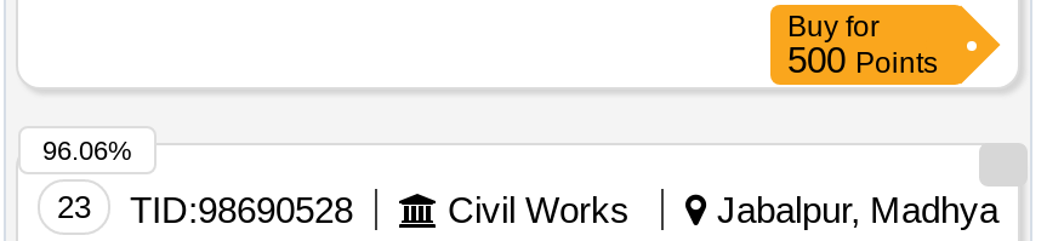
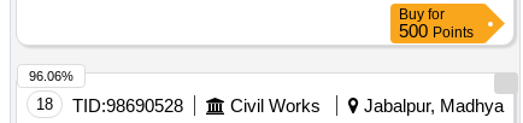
- 23 TID:98690528
+ 18 TID:98690528
